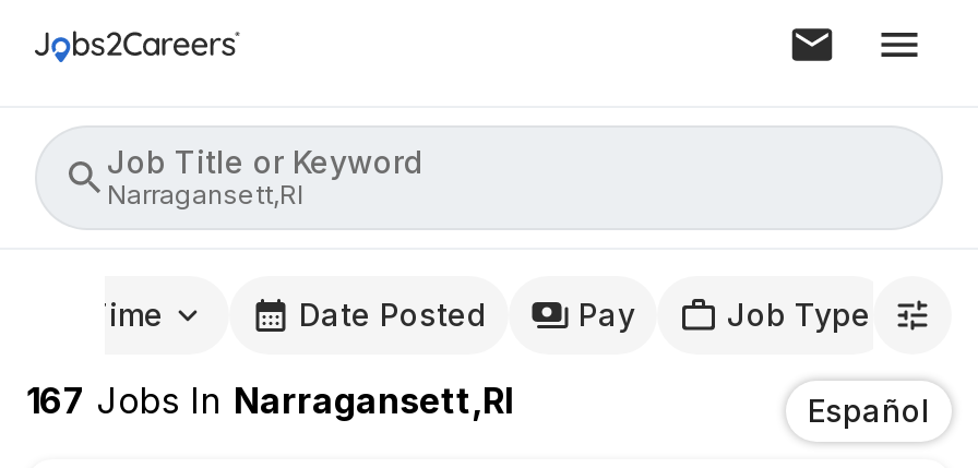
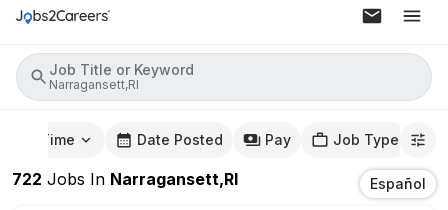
- 167 Jobs In Narragansett,RI
+ 722 Jobs In Narragansett,RI
